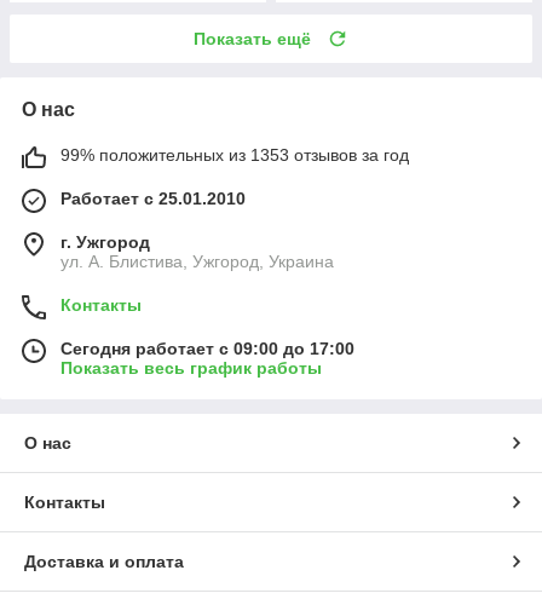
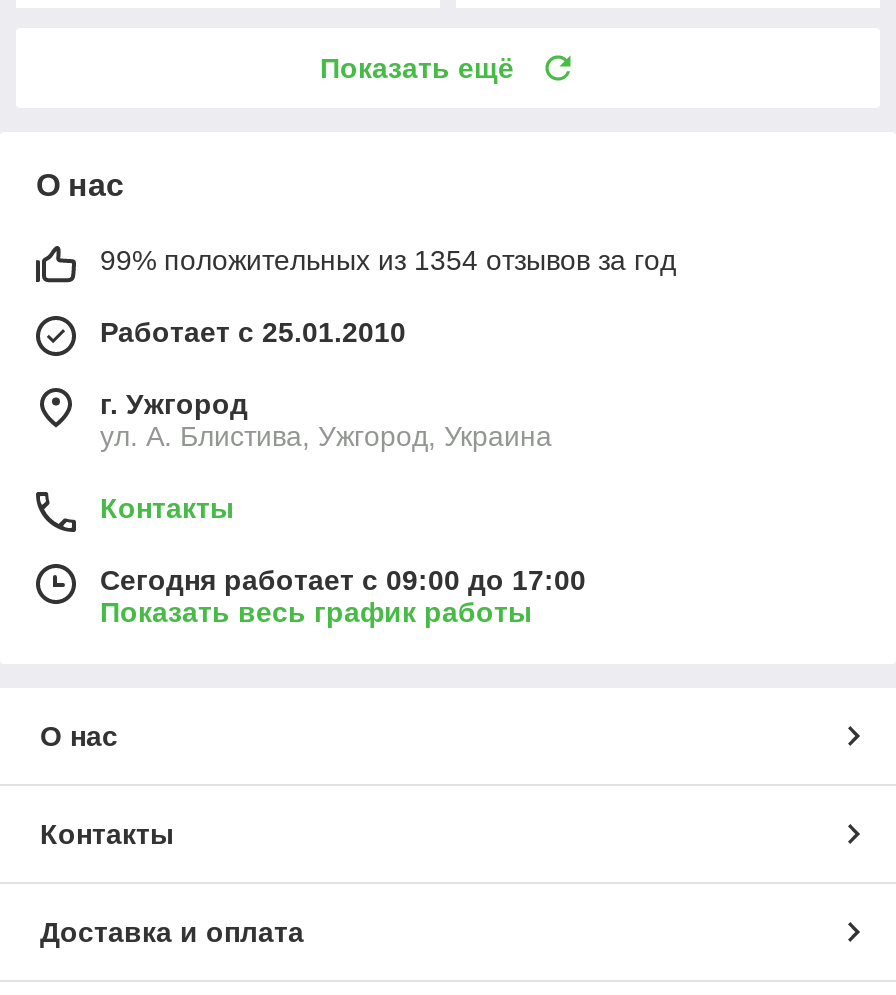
- 99% положительных из 1353 отзывов за год
+ 99% положительных из 1354 отзывов за год
